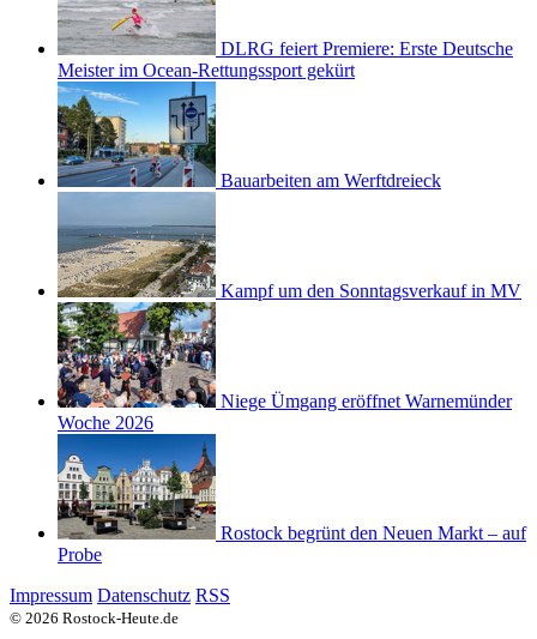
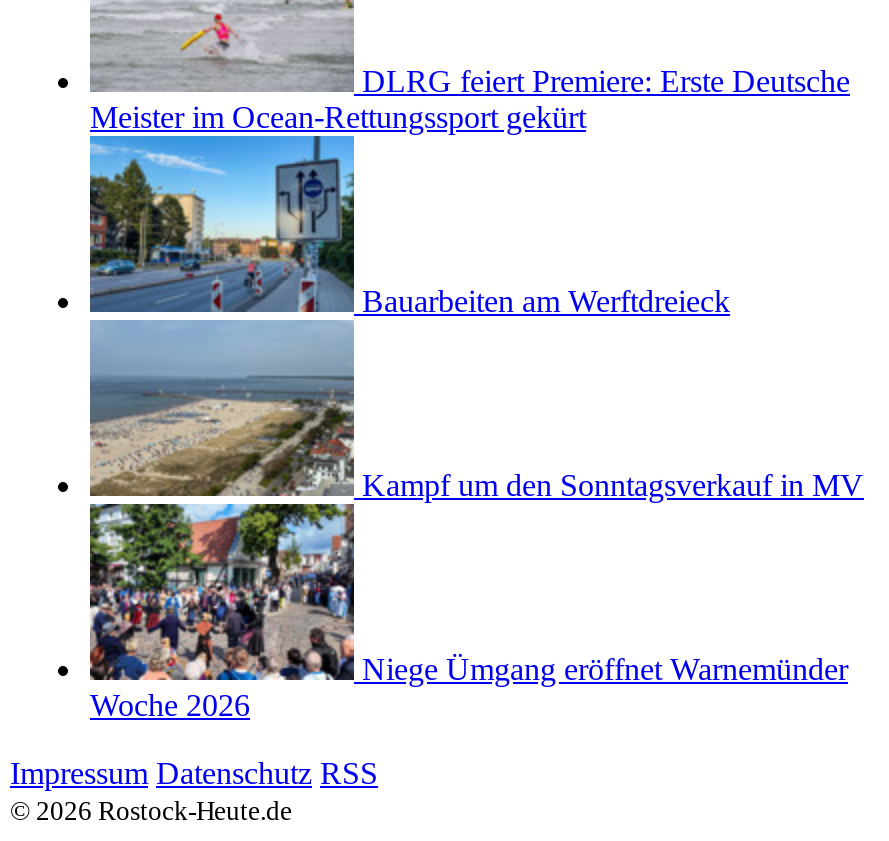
- [image]
- Rostock begrünt den Neuen Markt – auf
- Probe
